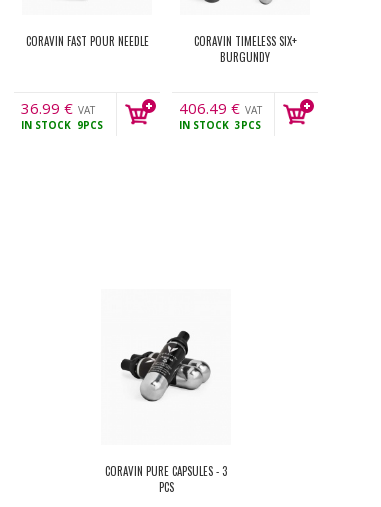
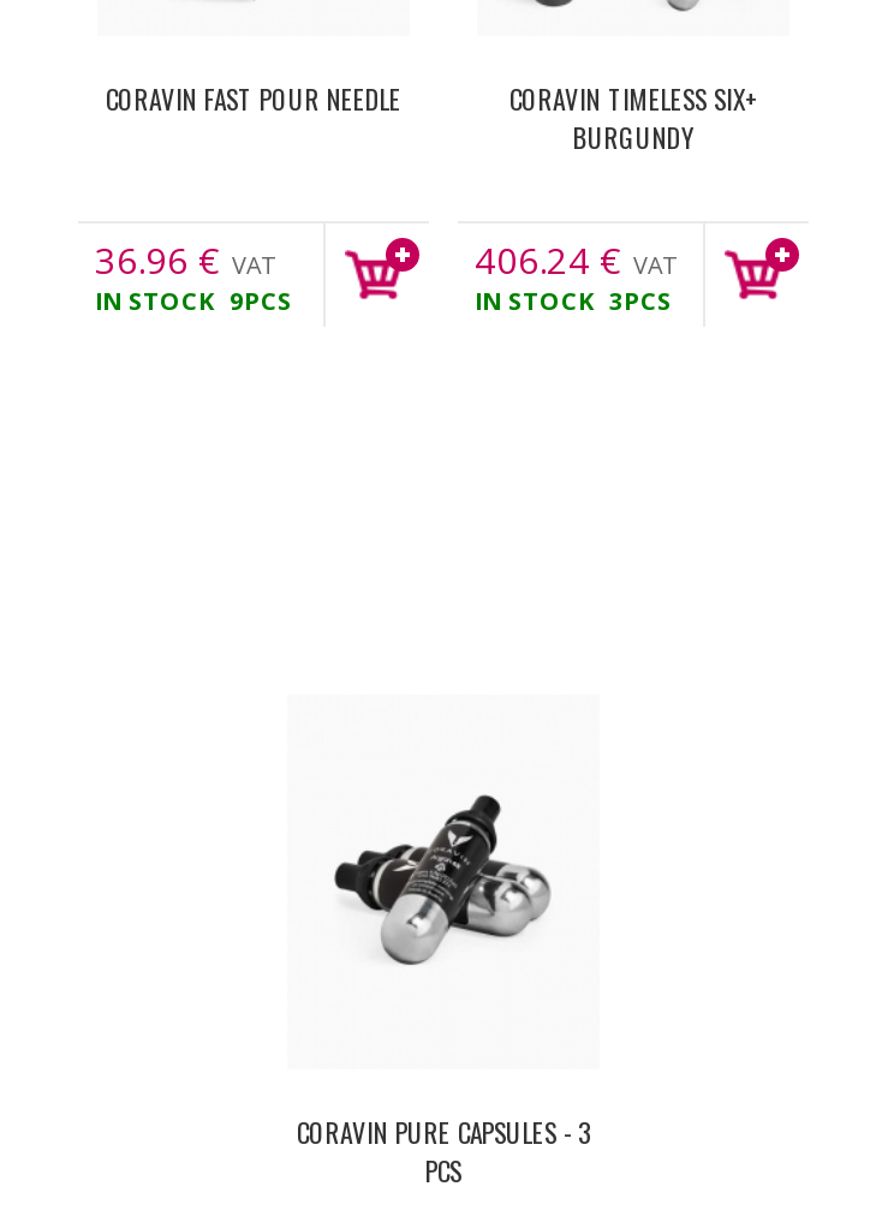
- 36.99 € VAT
+ 36.96 € VAT

- 406.49 € VAT
+ 406.24 € VAT
